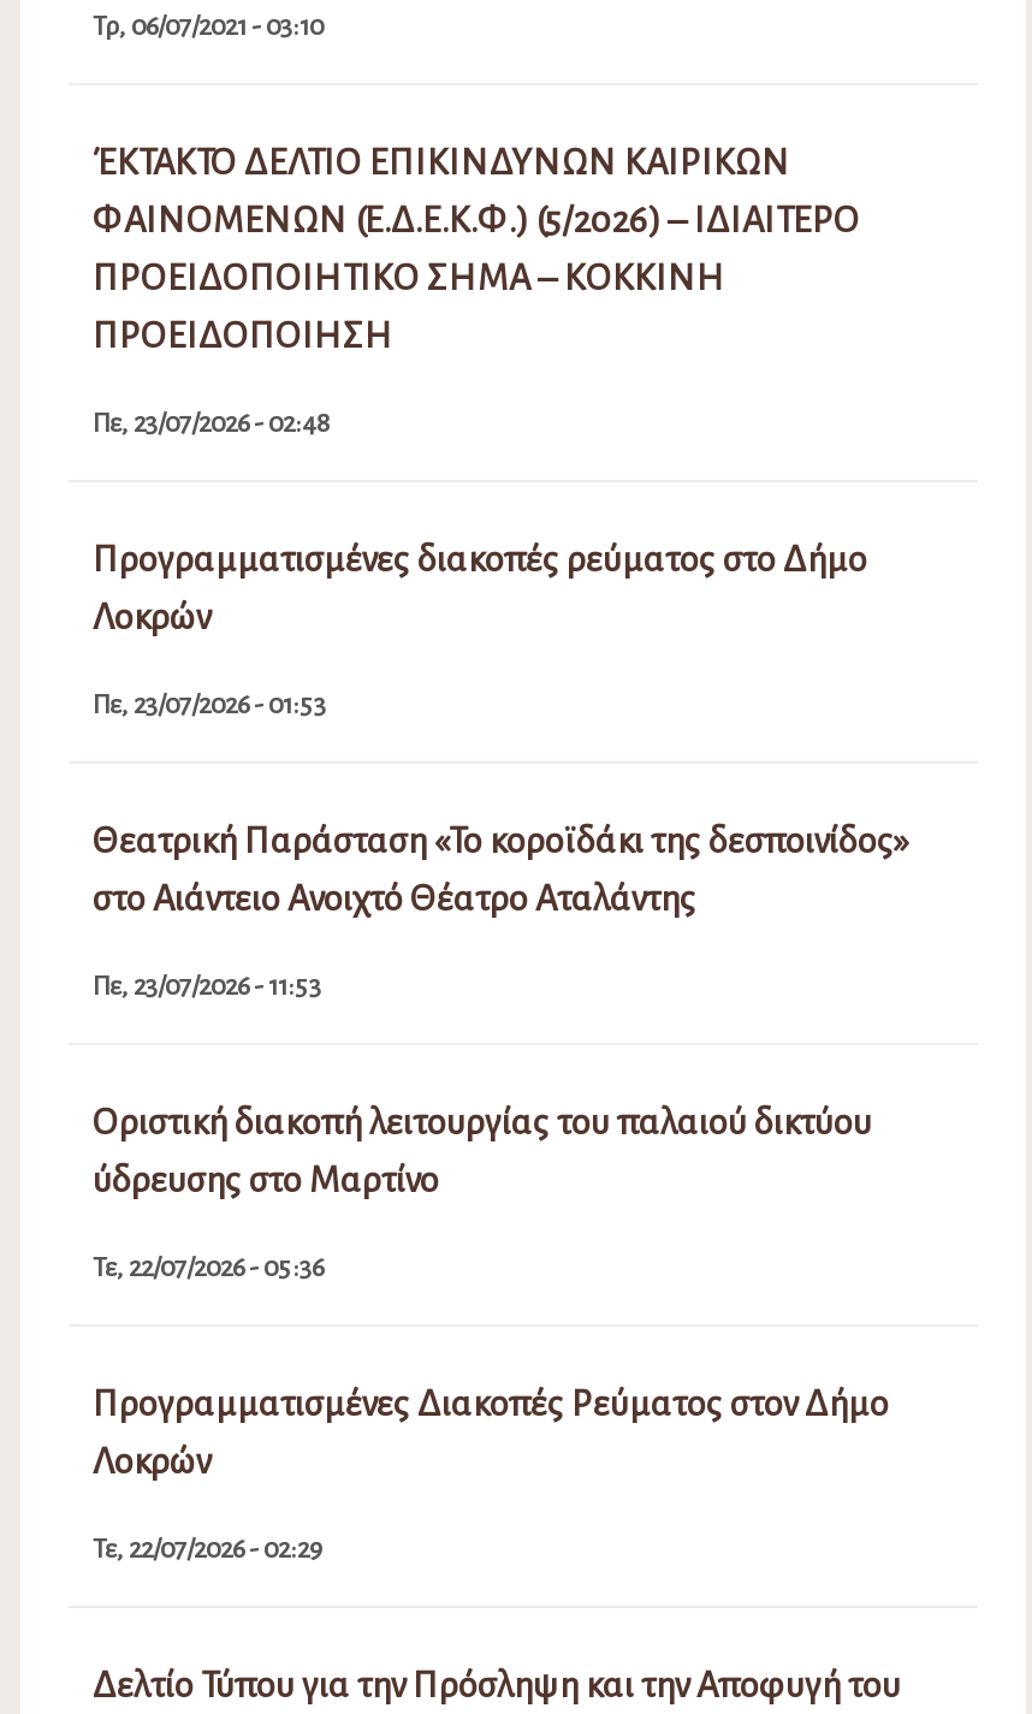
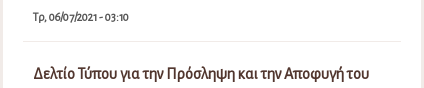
- ΈΚΤΑΚΤΟ ΔΕΛΤΙΟ ΕΠΙΚΙΝΔΥΝΩΝ ΚΑΙΡΙΚΩΝ
- ΦΑΙΝΟΜΕΝΩΝ (Ε.Δ.Ε.Κ.Φ.) (5/2026) – ΙΔΙΑΙΤΕΡΟ
- ΠΡΟΕΙΔΟΠΟΙΗΤΙΚΟ ΣΗΜΑ – ΚΟΚΚΙΝΗ
- ΠΡΟΕΙΔΟΠΟΙΗΣΗ
- Πε, 23/07/2026 - 02:48

- Προγραμματισμένες διακοπές ρεύματος στο Δήμο
- Λοκρών
- Πε, 23/07/2026 - 01:53

- Θεατρική Παράσταση «Το κοροϊδάκι της δεσποινίδος»
- στο Αιάντειο Ανοιχτό Θέατρο Αταλάντης
- Πε, 23/07/2026 - 11:53

- Οριστική διακοπή λειτουργίας του παλαιού δικτύου
- ύδρευσης στο Μαρτίνο
- Τε, 22/07/2026 - 05:36

- Προγραμματισμένες Διακοπές Ρεύματος στον Δήμο
- Λοκρών
- Τε, 22/07/2026 - 02:29
